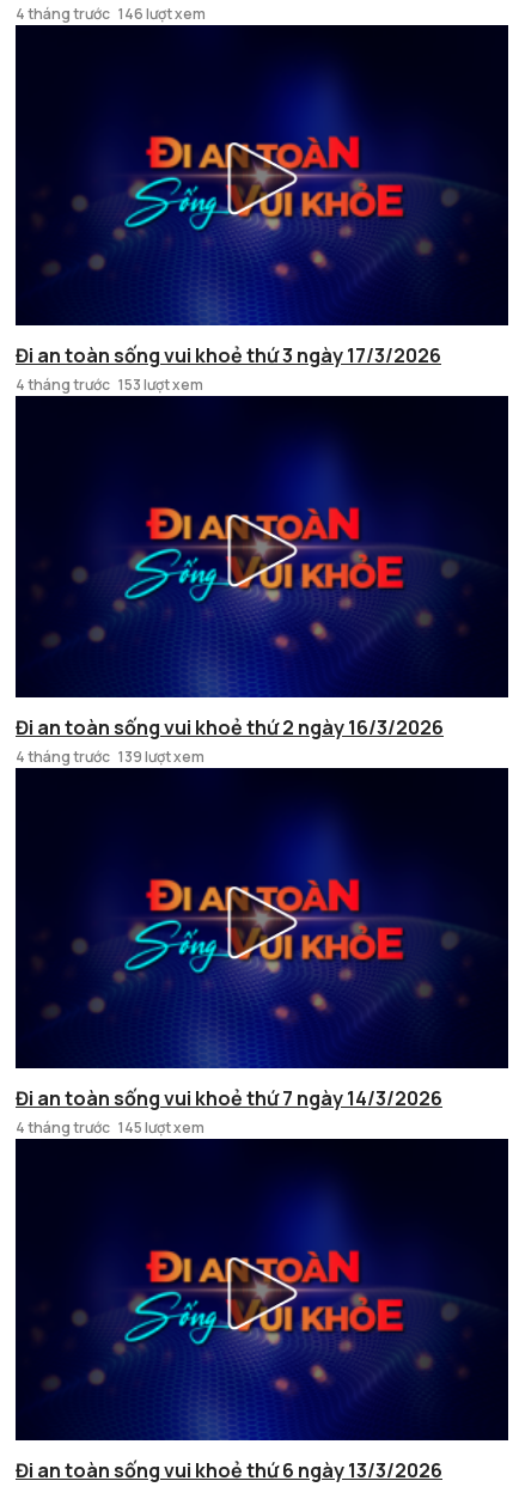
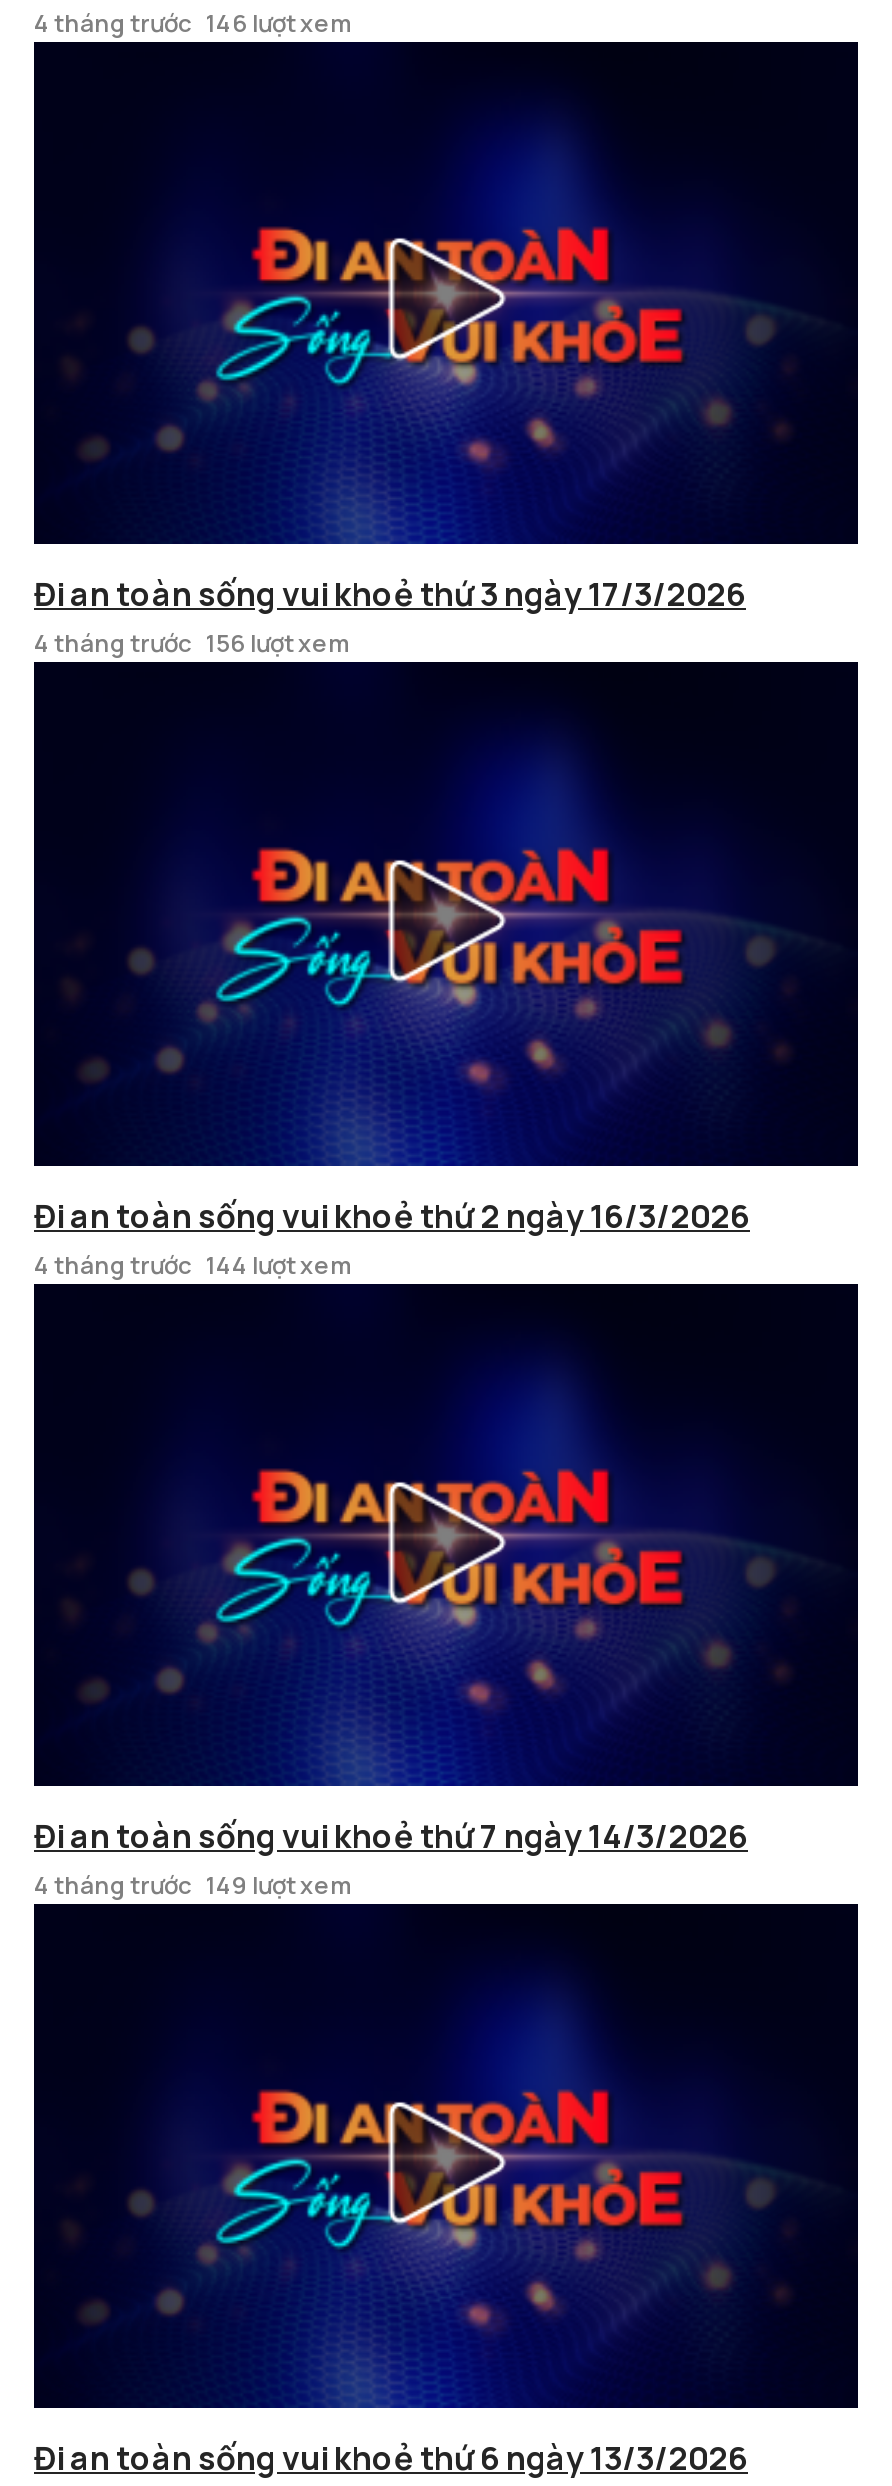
- 4 tháng trước 153 lượt xem
+ 4 tháng trước 156 lượt xem

- 4 tháng trước 139 lượt xem
+ 4 tháng trước 144 lượt xem

- 4 tháng trước 145 lượt xem
+ 4 tháng trước 149 lượt xem
